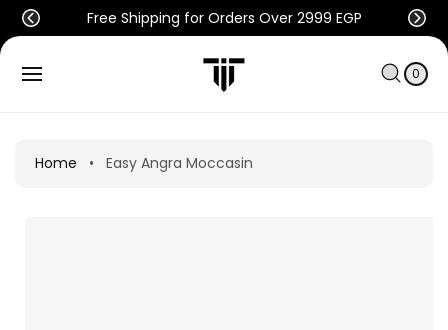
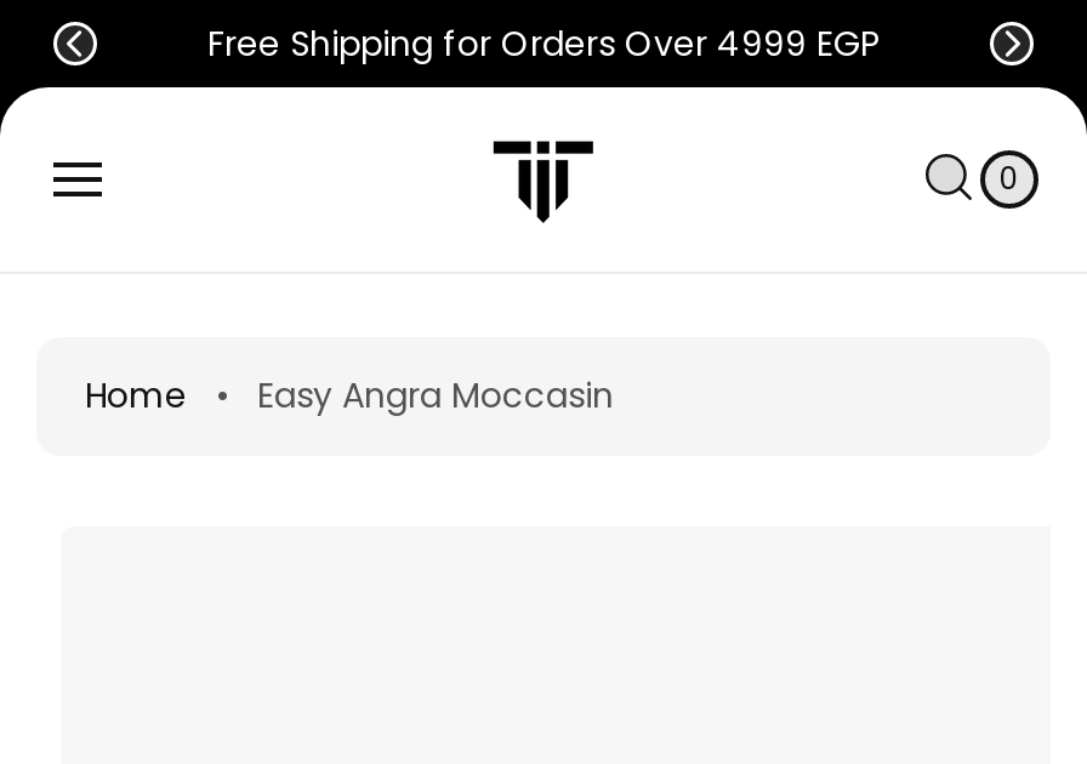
- Free Shipping for Orders Over 2999 EGP
+ Free Shipping for Orders Over 4999 EGP
